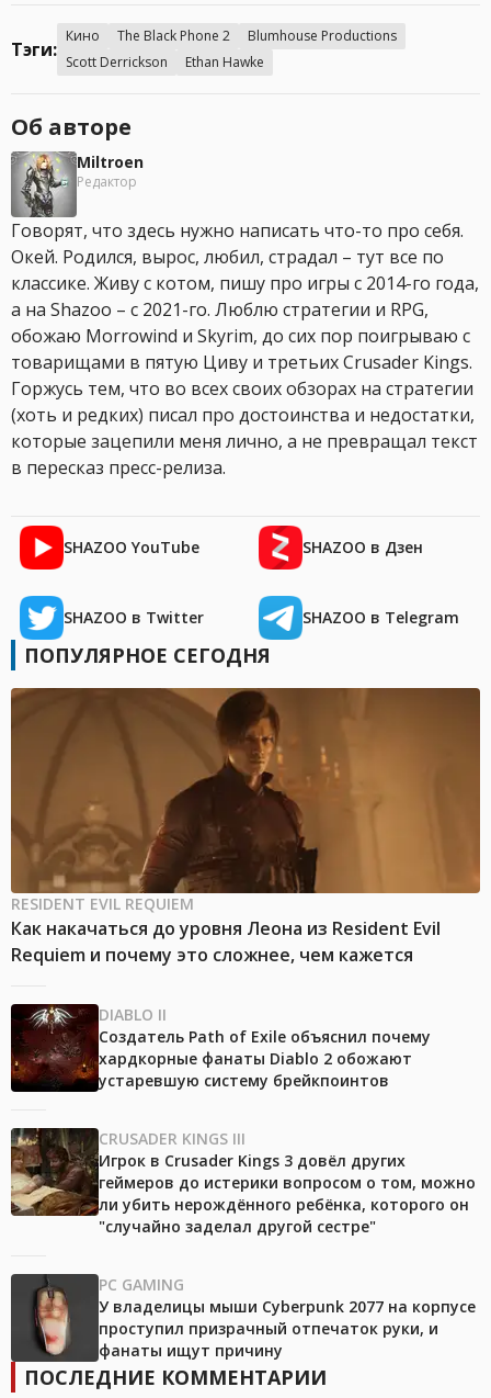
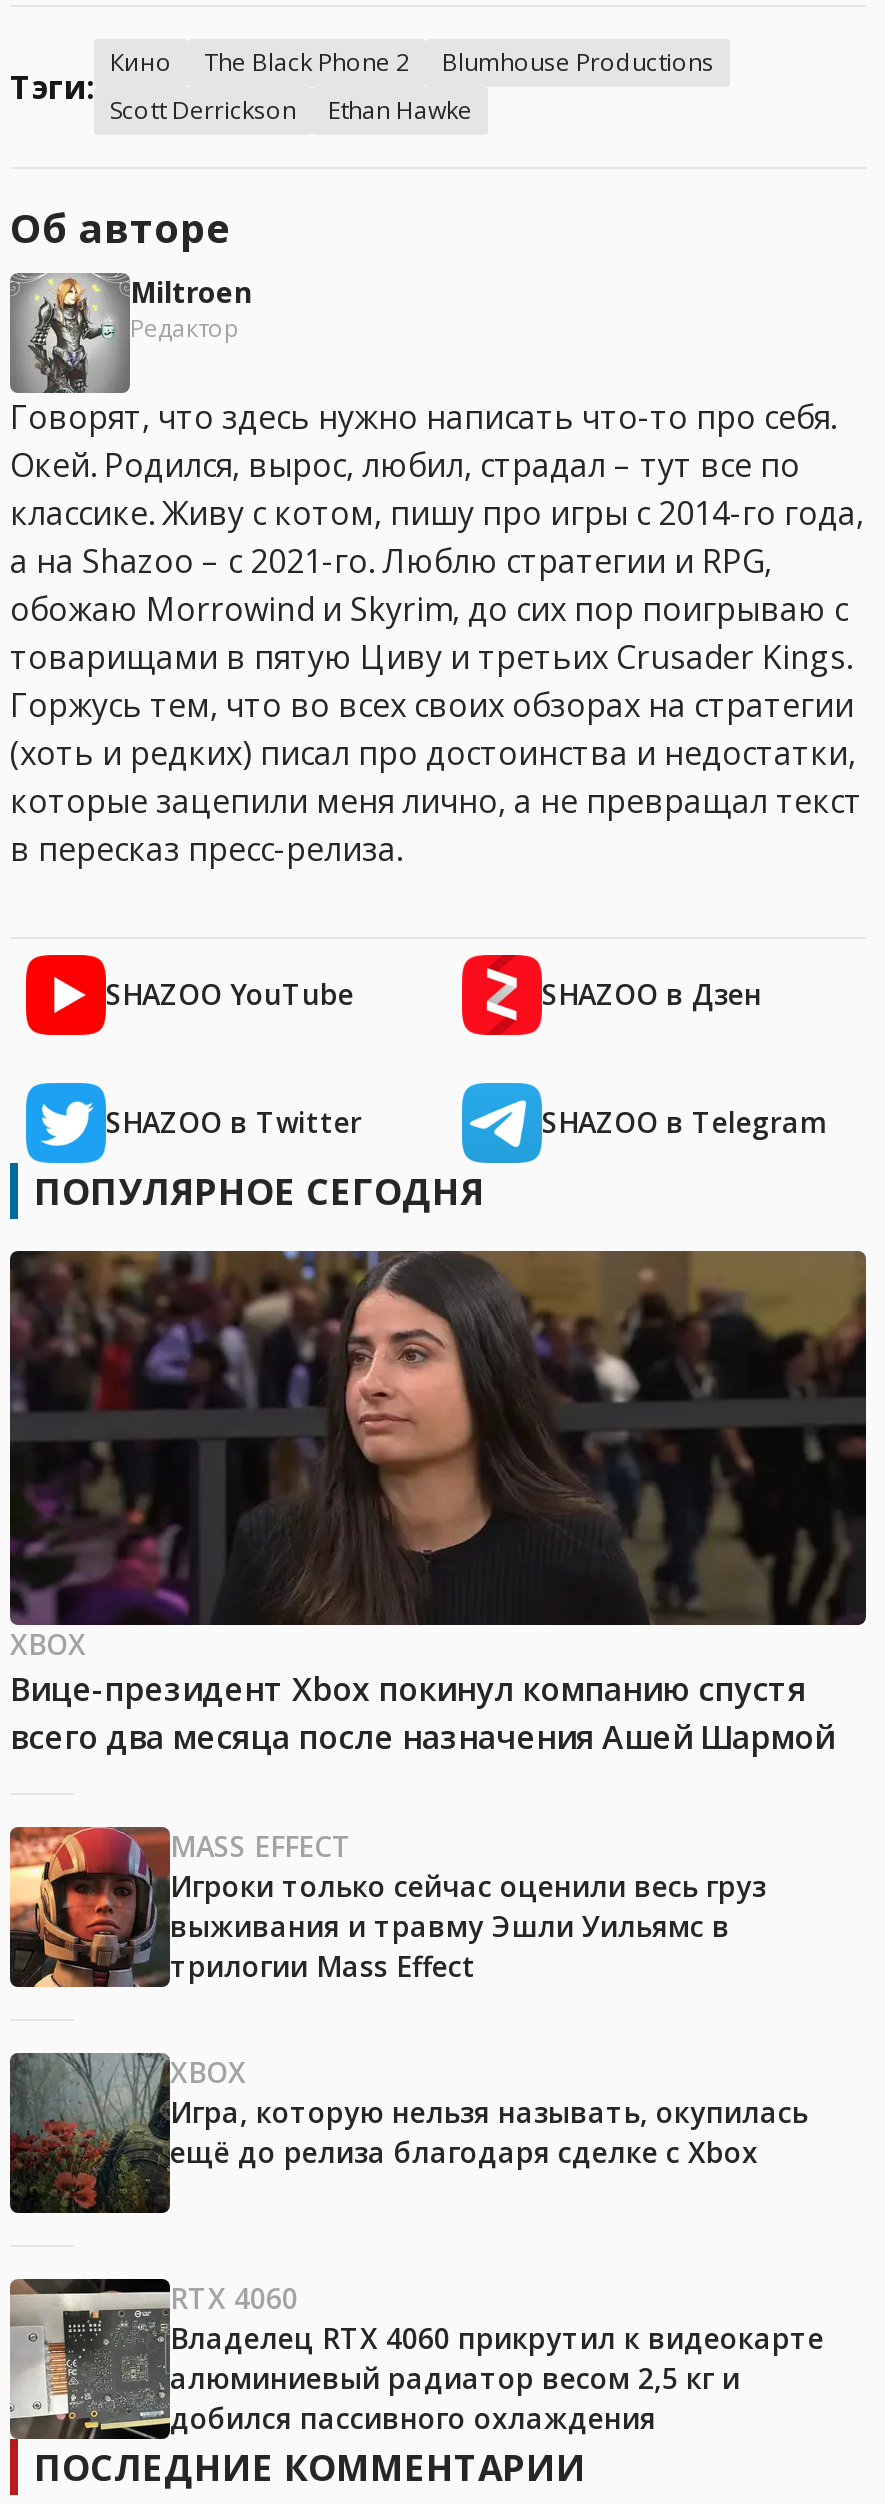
- [image]
- RESIDENT EVIL REQUIEM
- Как накачаться до уровня Леона из Resident Evil
- Requiem и почему это сложнее, чем кажется
+ [image]
+ XBOX
+ Вице-президент Xbox покинул компанию спустя
+ всего два месяца после назначения Ашей Шармой

- [image]
- DIABLO II
- Создатель Path of Exile объяснил почему
- хардкорные фанаты Diablo 2 обожают
- устаревшую систему брейкпоинтов
+ [image]
+ MASS EFFECT
+ Игроки только сейчас оценили весь груз
+ выживания и травму Эшли Уильямс в
+ трилогии Mass Effect

- [image]
- CRUSADER KINGS III
- Игрок в Crusader Kings 3 довёл других
- геймеров до истерики вопросом о том, можно
- ли убить нерождённого ребёнка, которого он
- "случайно заделал другой сестре"
+ [image]
+ XBOX
+ Игра, которую нельзя называть, окупилась
+ ещё до релиза благодаря сделке с Xbox

- [image]
- PC GAMING
- У владелицы мыши Cyberpunk 2077 на корпусе
- проступил призрачный отпечаток руки, и
- фанаты ищут причину
+ [image]
+ RTX 4060
+ Владелец RTX 4060 прикрутил к видеокарте
+ алюминиевый радиатор весом 2,5 кг и
+ добился пассивного охлаждения
